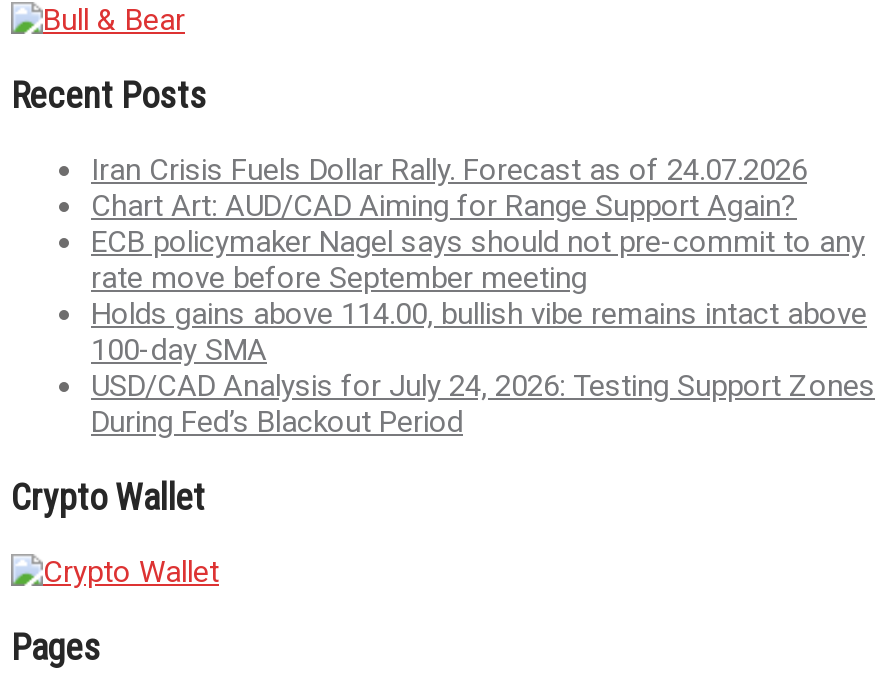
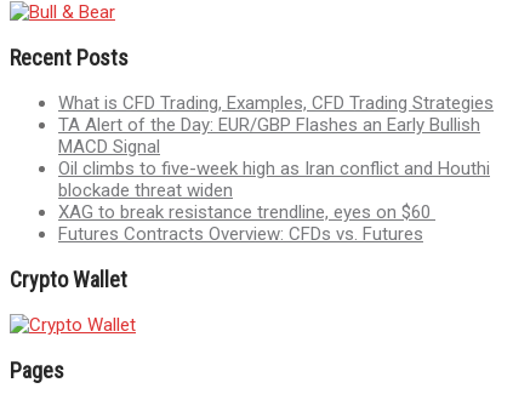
- Iran Crisis Fuels Dollar Rally. Forecast as of 24.07.2026
- Chart Art: AUD/CAD Aiming for Range Support Again?
- ECB policymaker Nagel says should not pre-commit to any
- rate move before September meeting
- Holds gains above 114.00, bullish vibe remains intact above
- 100-day SMA
- USD/CAD Analysis for July 24, 2026: Testing Support Zones
- During Fed’s Blackout Period
+ What is CFD Trading, Examples, CFD Trading Strategies
+ TA Alert of the Day: EUR/GBP Flashes an Early Bullish
+ MACD Signal
+ Oil climbs to five-week high as Iran conflict and Houthi
+ blockade threat widen
+ XAG to break resistance trendline, eyes on $60
+ Futures Contracts Overview: CFDs vs. Futures
